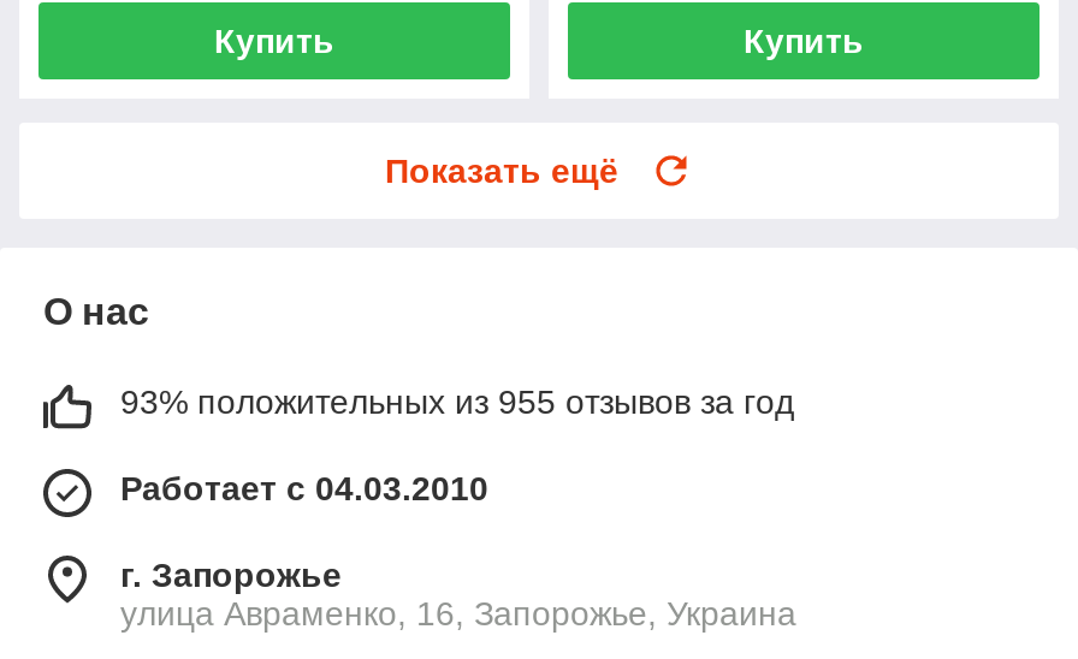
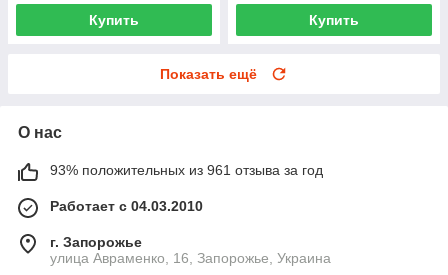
- 93% положительных из 955 отзывов за год
+ 93% положительных из 961 отзыва за год
